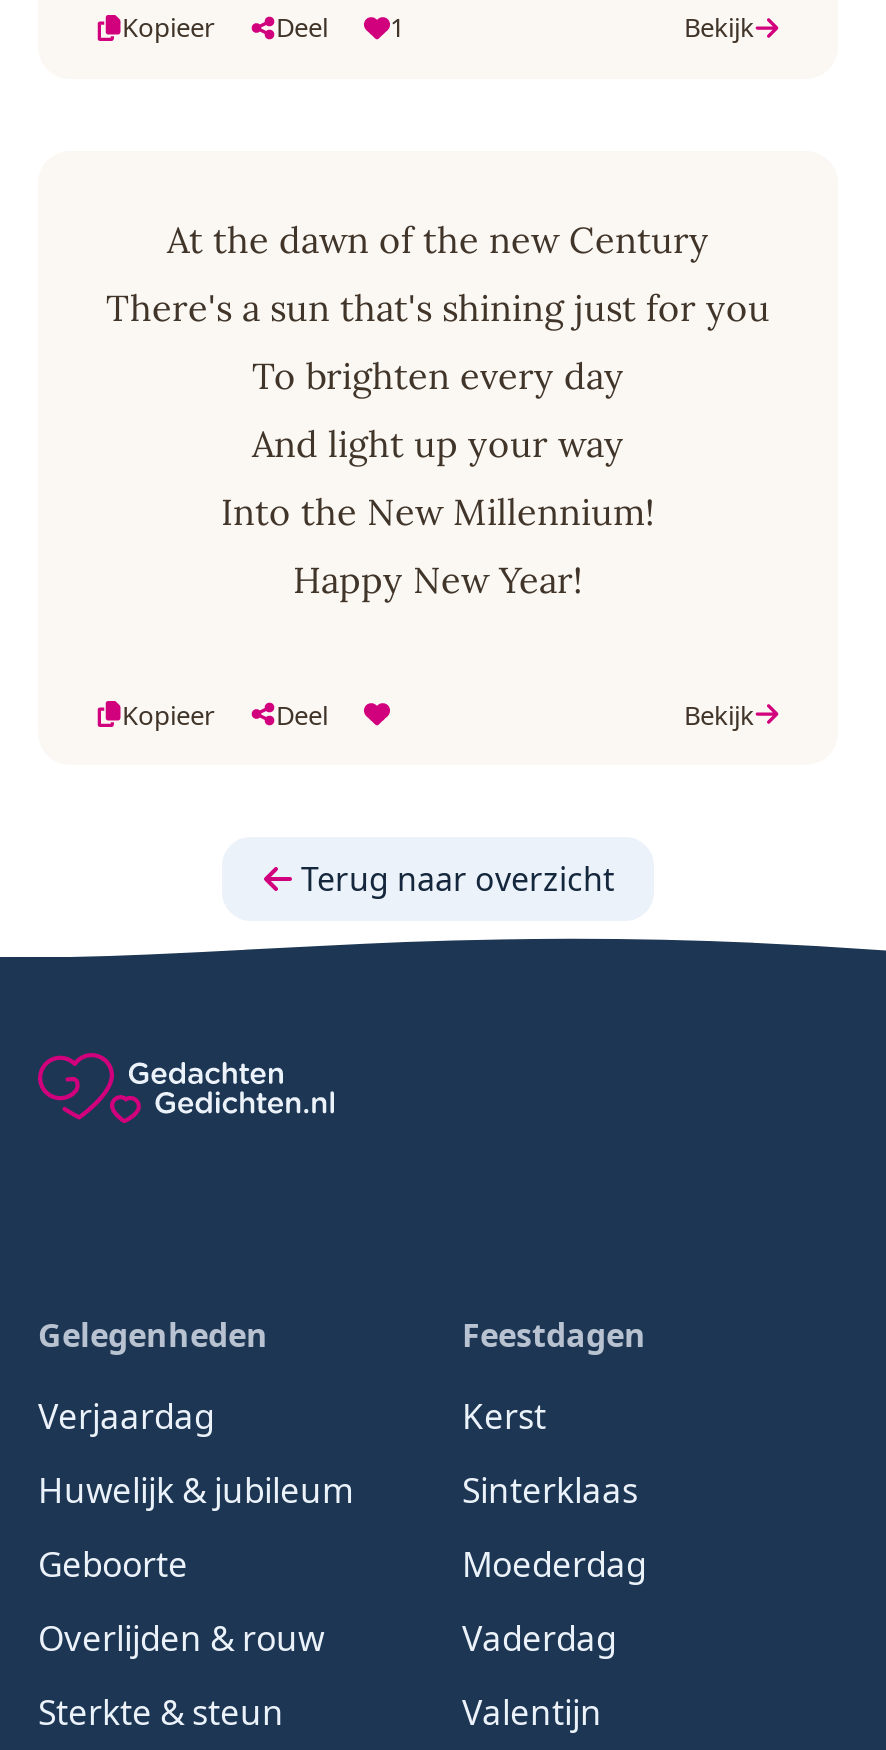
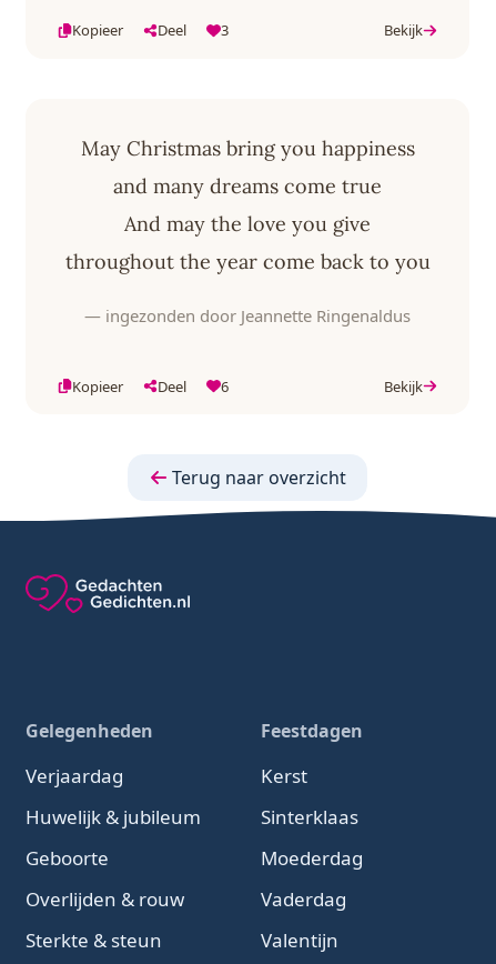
- Kopieer Deel 1
+ Kopieer Deel 3

- At the dawn of the new Century
- There's a sun that's shining just for you
- To brighten every day
- And light up your way
- Into the New Millennium!
- Happy New Year!
+ May Christmas bring you happiness
+ and many dreams come true
+ And may the love you give
+ throughout the year come back to you
+ — ingezonden door Jeannette Ringenaldus

+ 6
